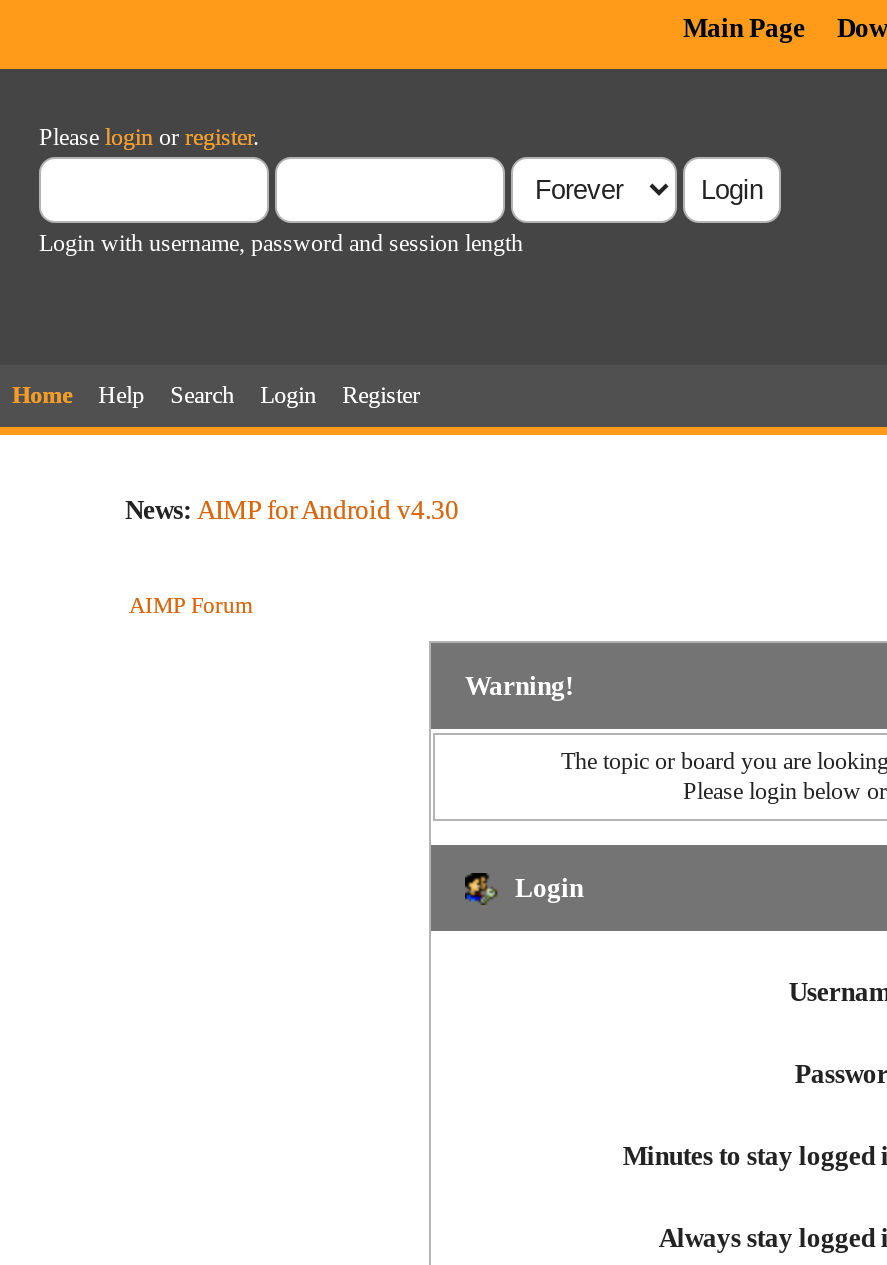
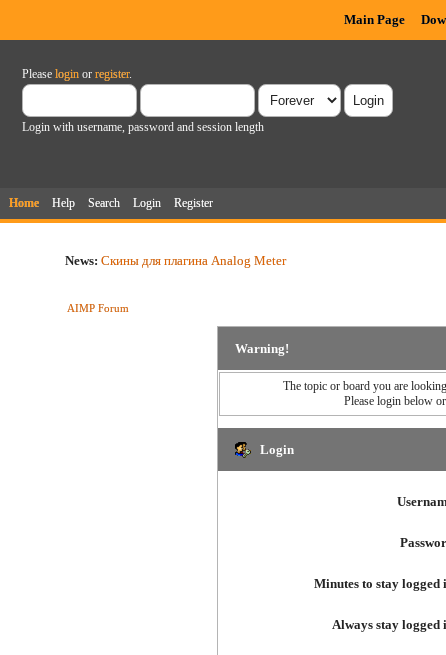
- News: AIMP for Android v4.30
+ News: Скины для плагина Analog Meter
